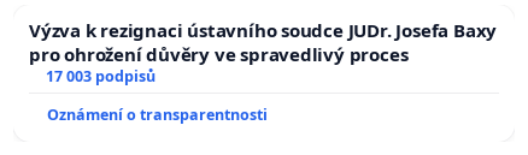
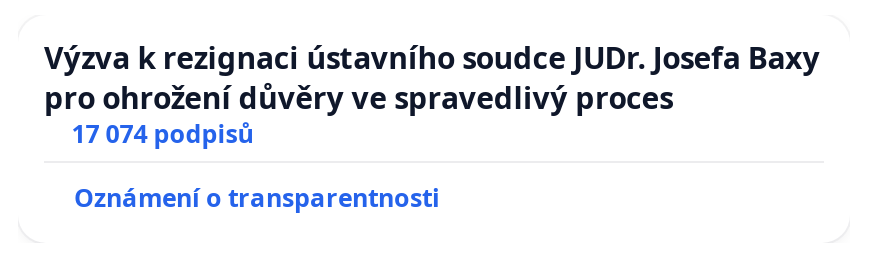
- 17 003 podpisů
+ 17 074 podpisů
